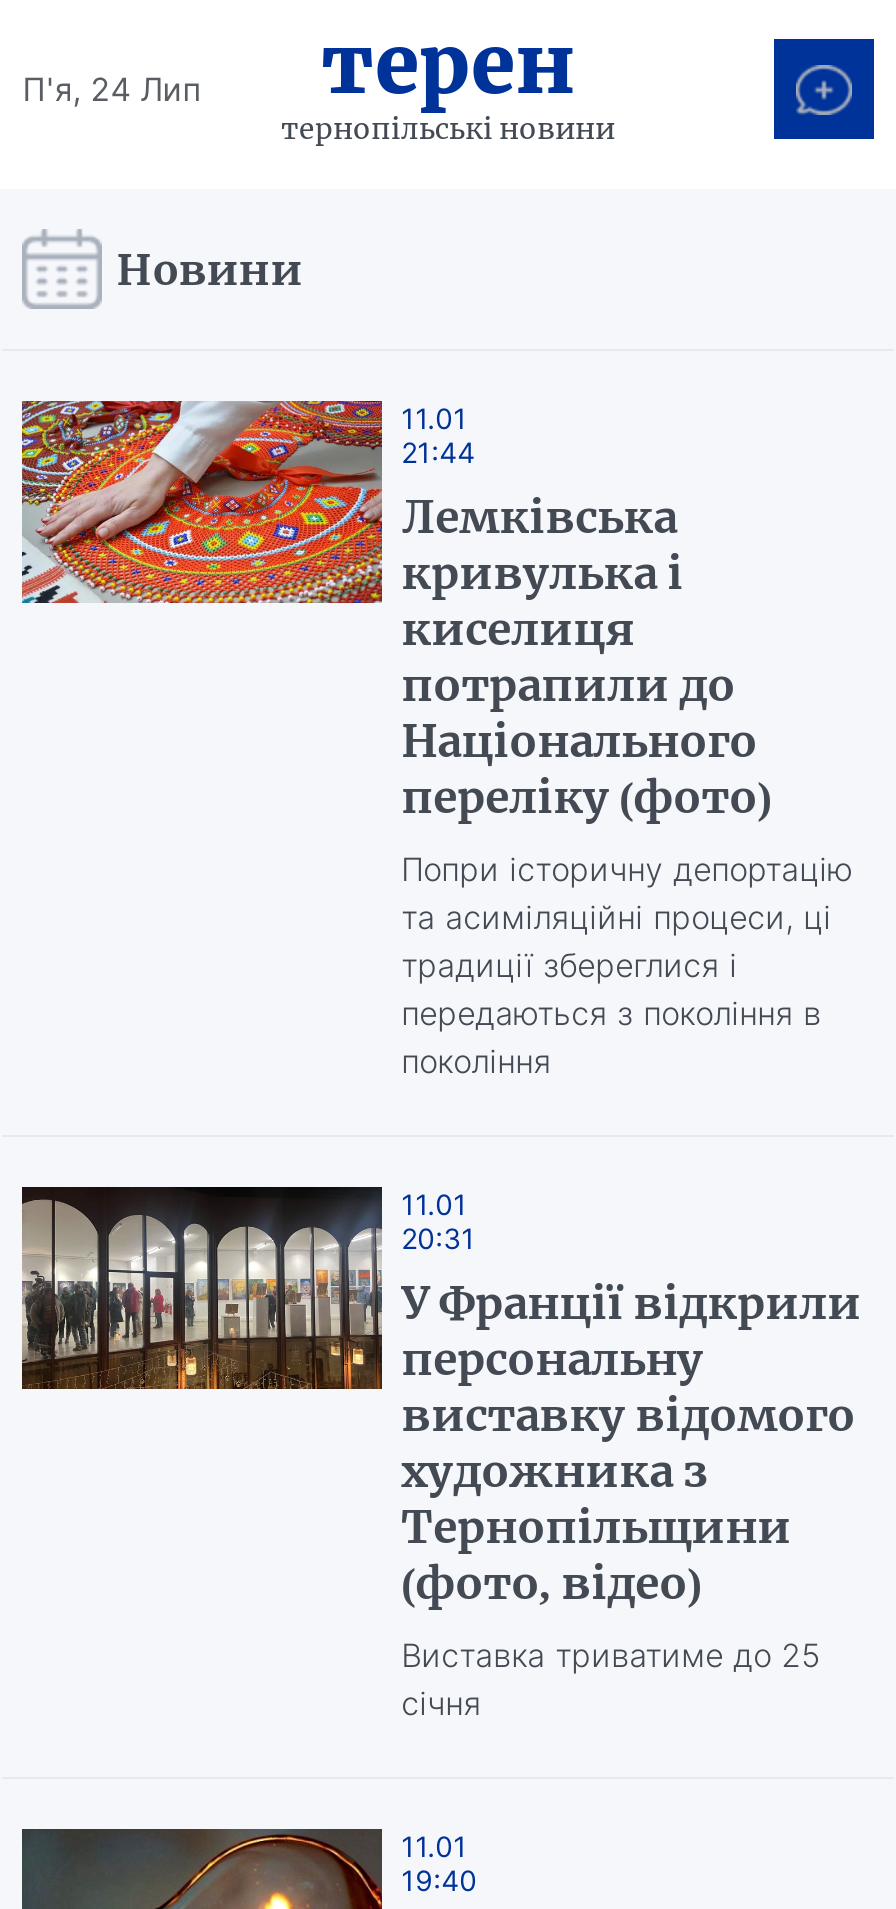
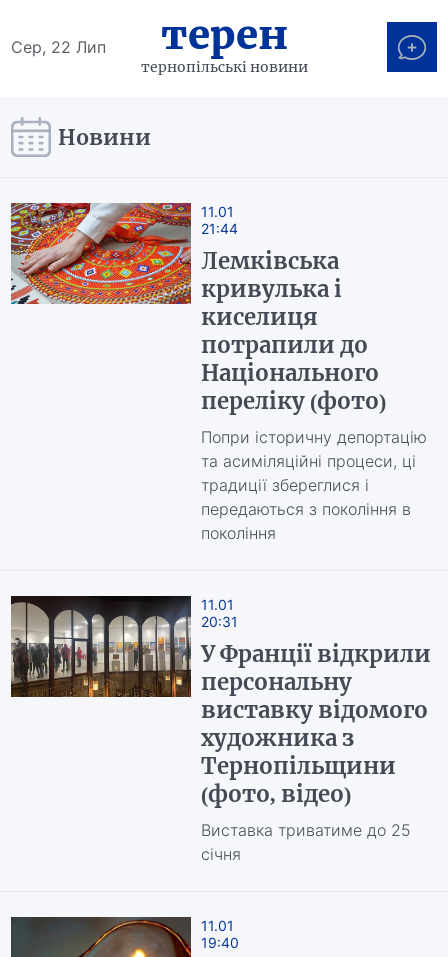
- П'я, 24 Лип
+ Сер, 22 Лип
